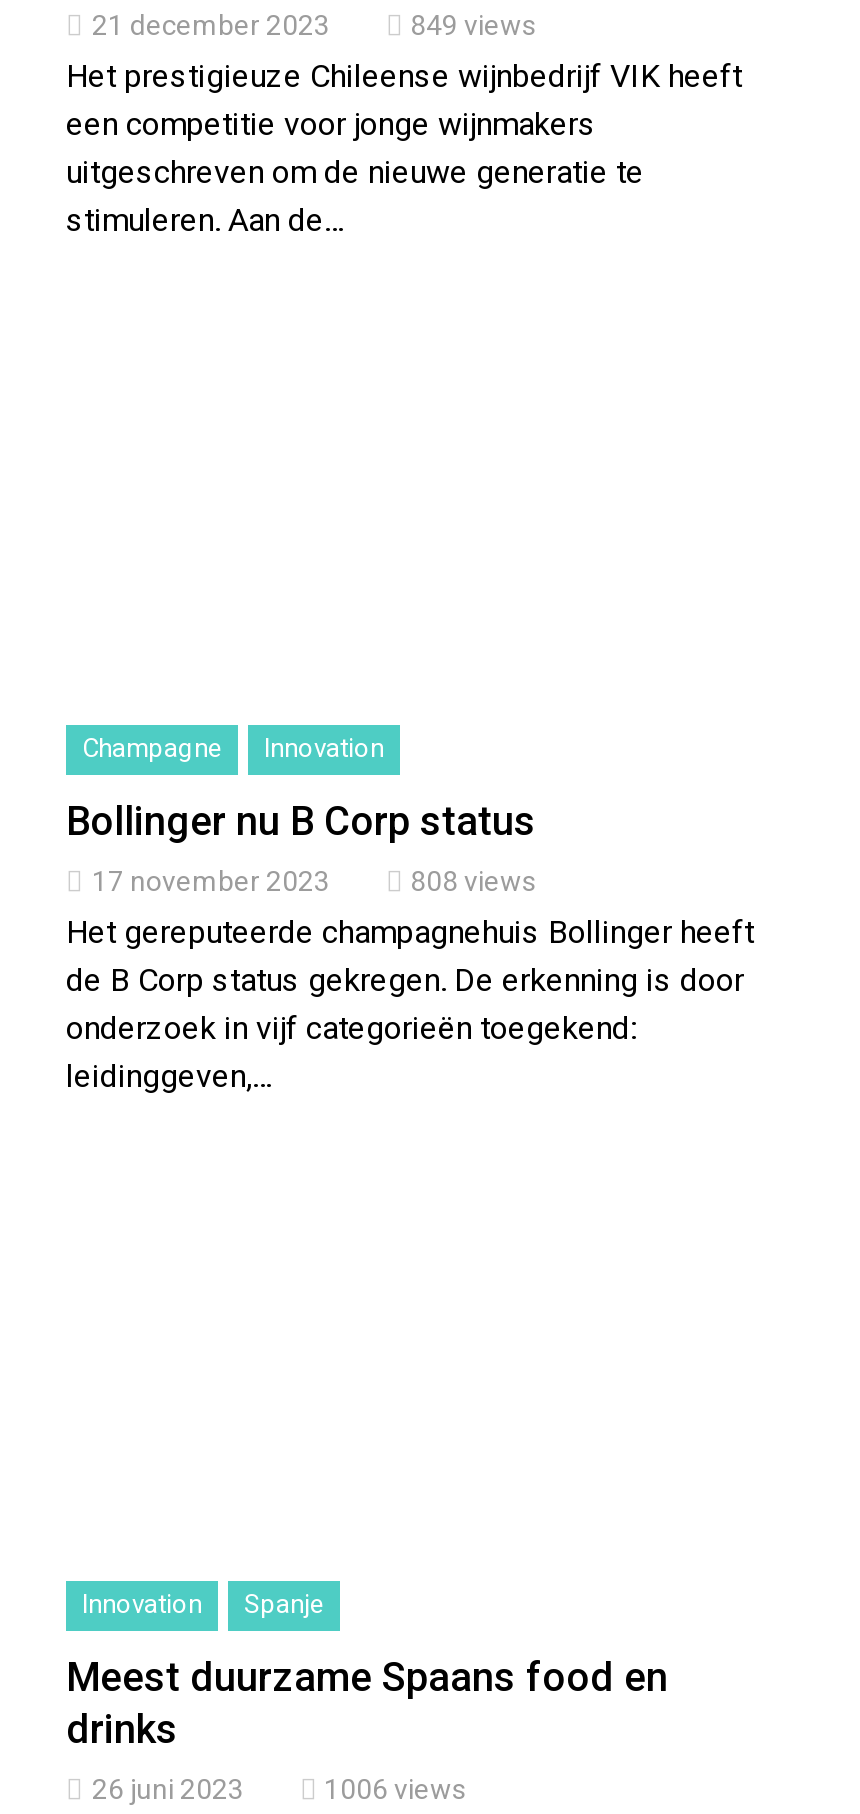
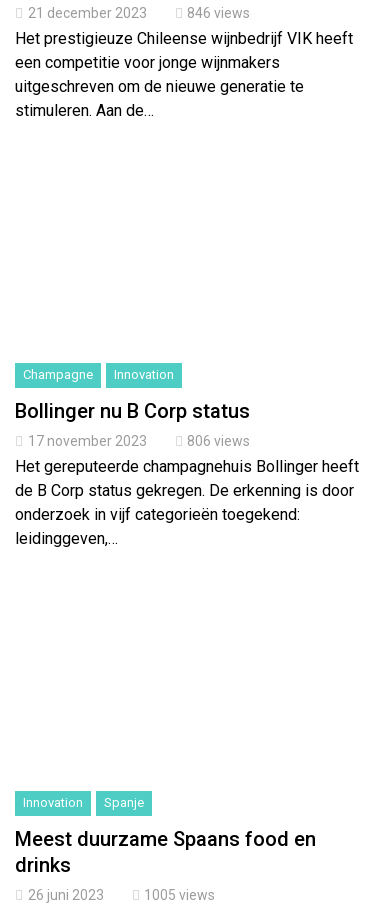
- 849 views
+ 846 views

- 808 views
+ 806 views

- 1006 views
+ 1005 views
